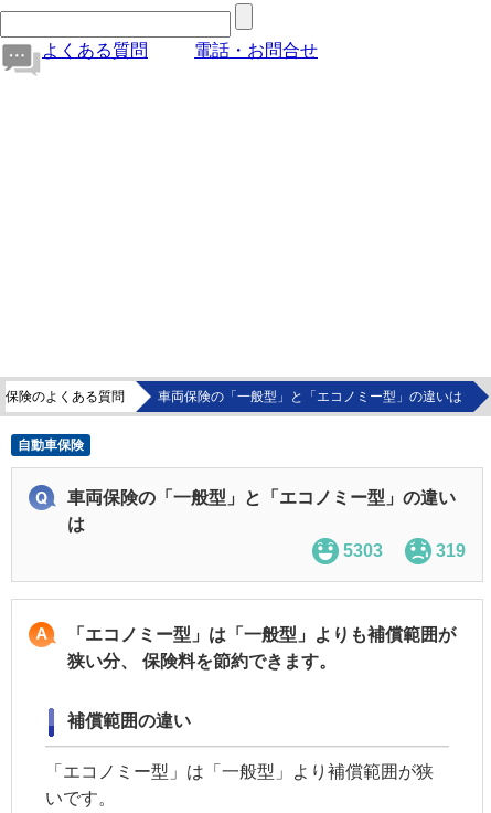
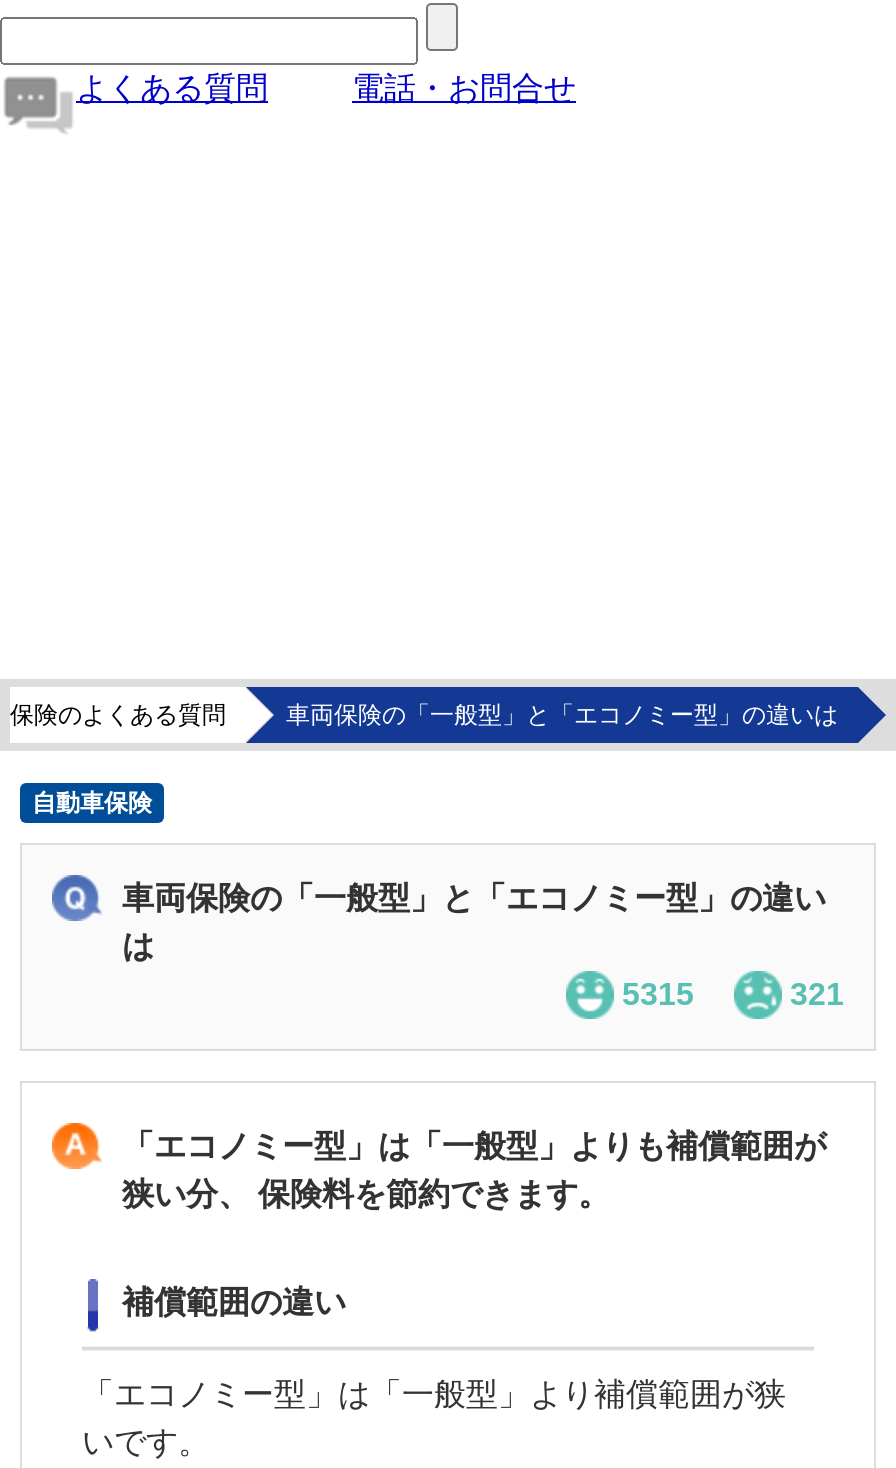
- 5303
+ 5315

- 319
+ 321
